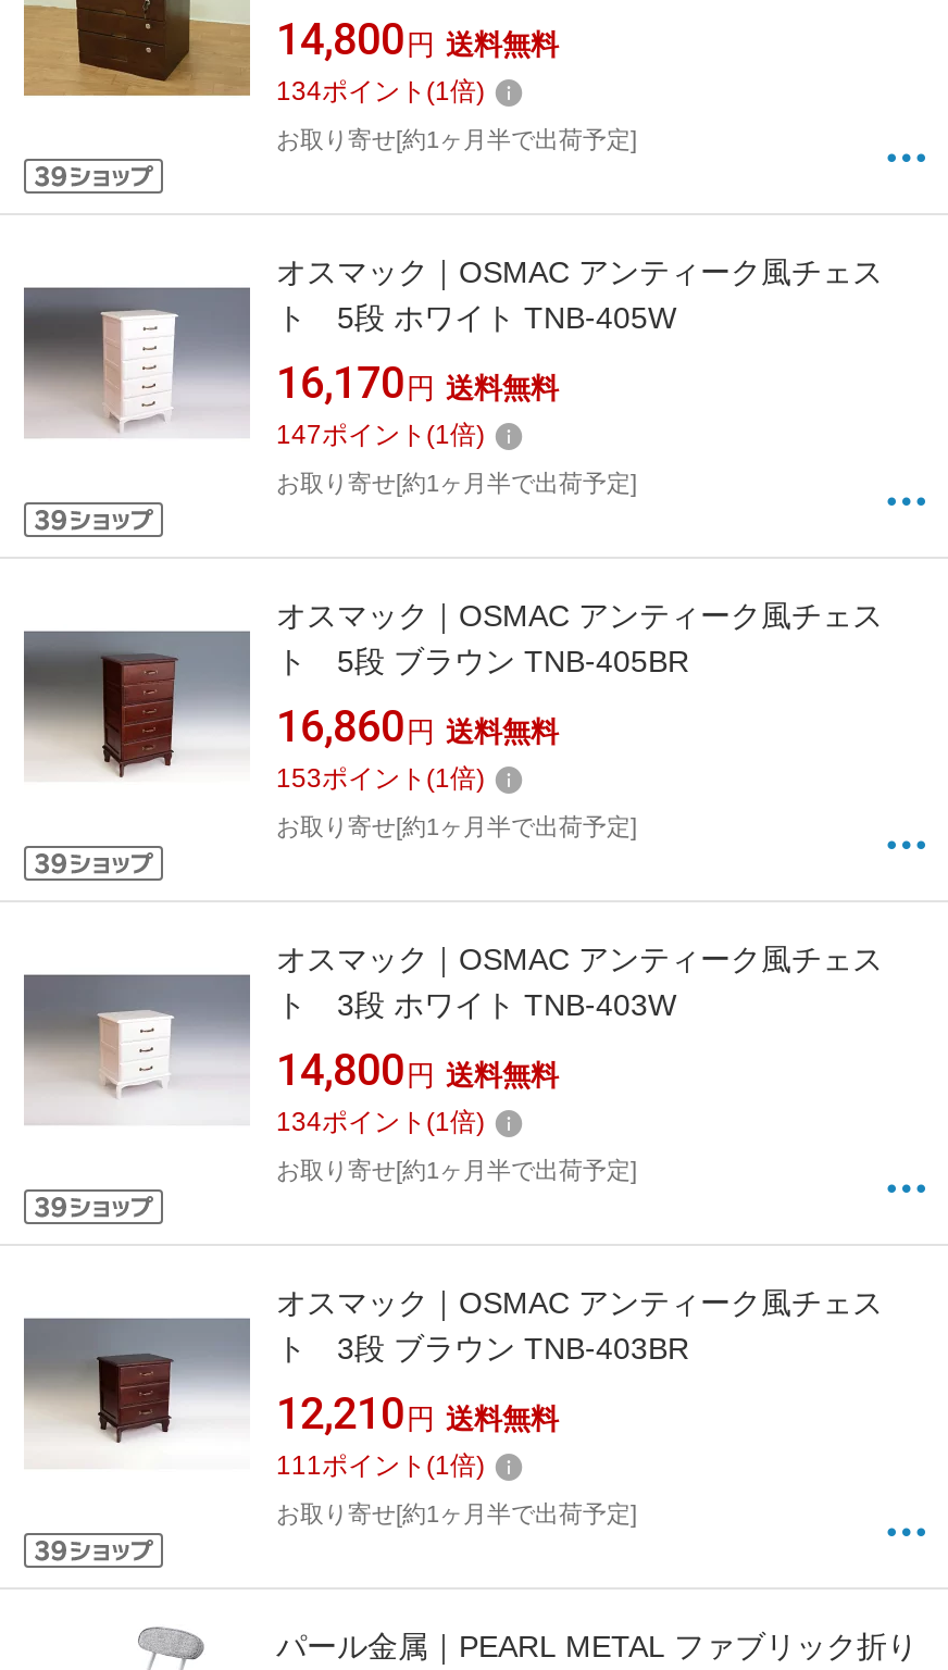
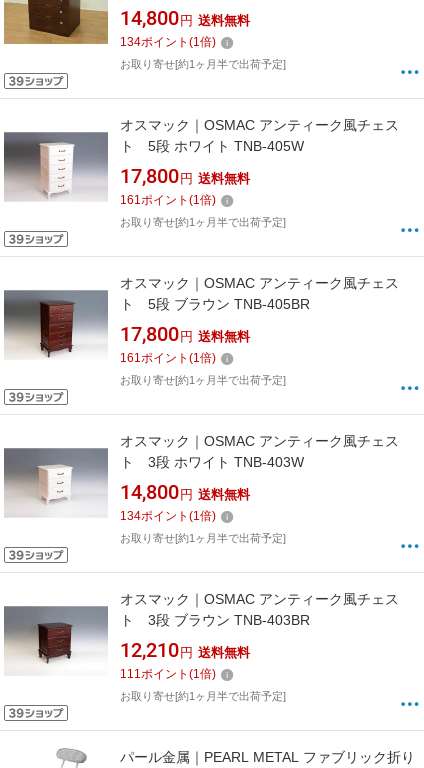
- 16,170円 送料無料
+ 17,800円 送料無料

- 147ポイント(1倍)
+ 161ポイント(1倍)

- 16,860円 送料無料
+ 17,800円 送料無料

- 153ポイント(1倍)
+ 161ポイント(1倍)
